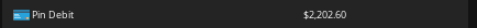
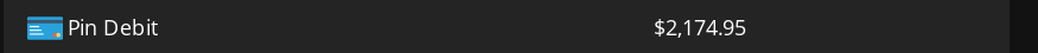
- $2,202.60
+ $2,174.95
